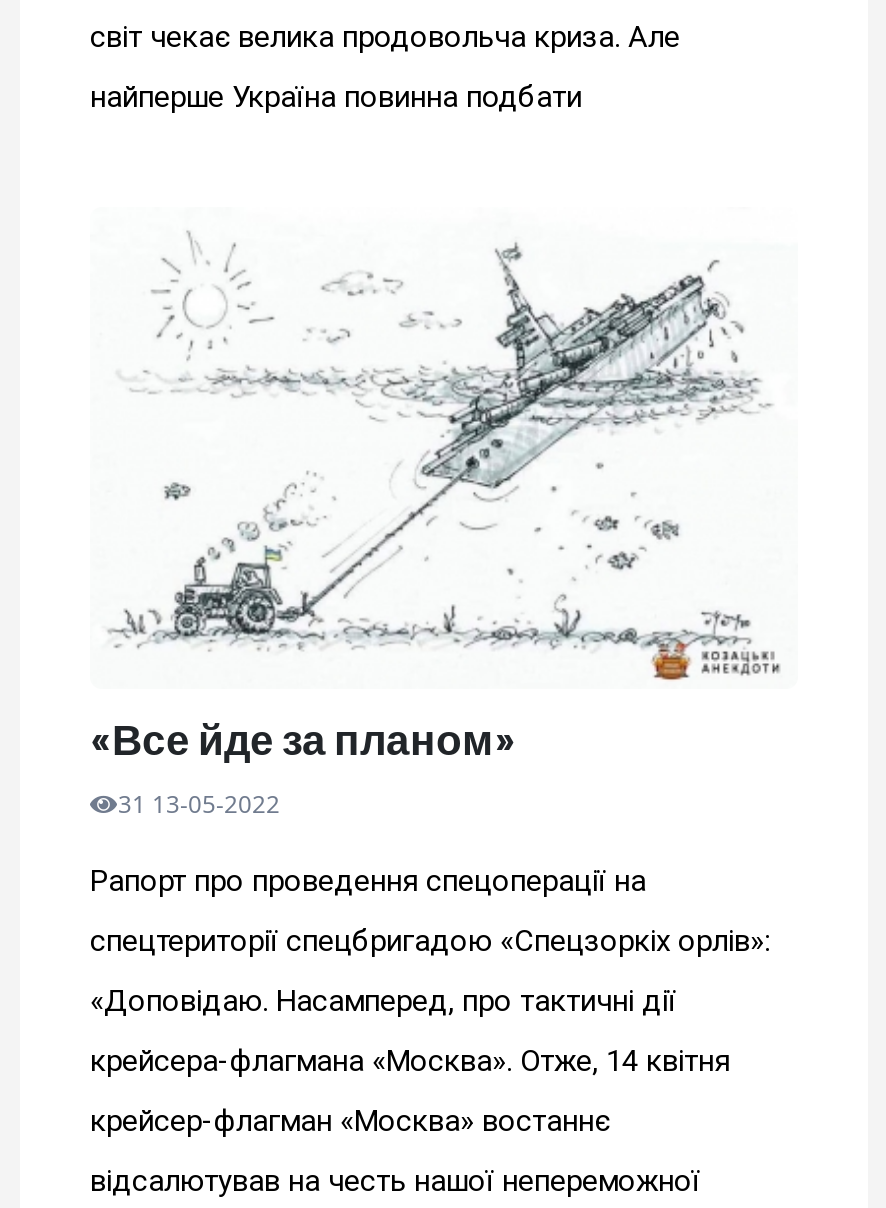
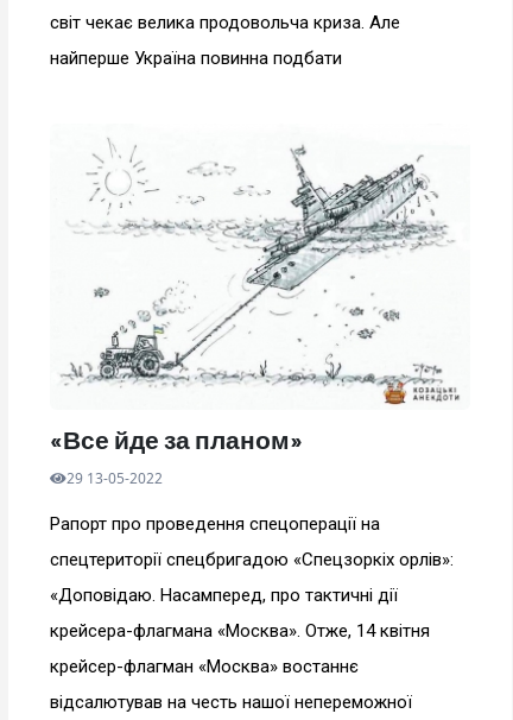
- 31 13-05-2022
+ 29 13-05-2022
